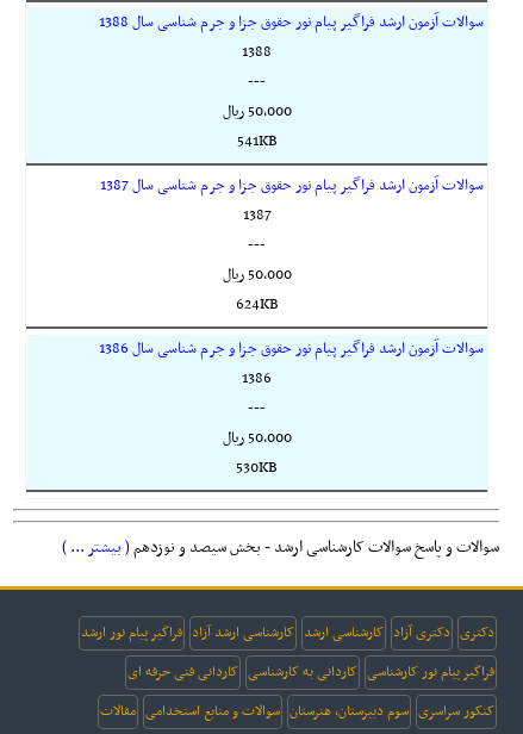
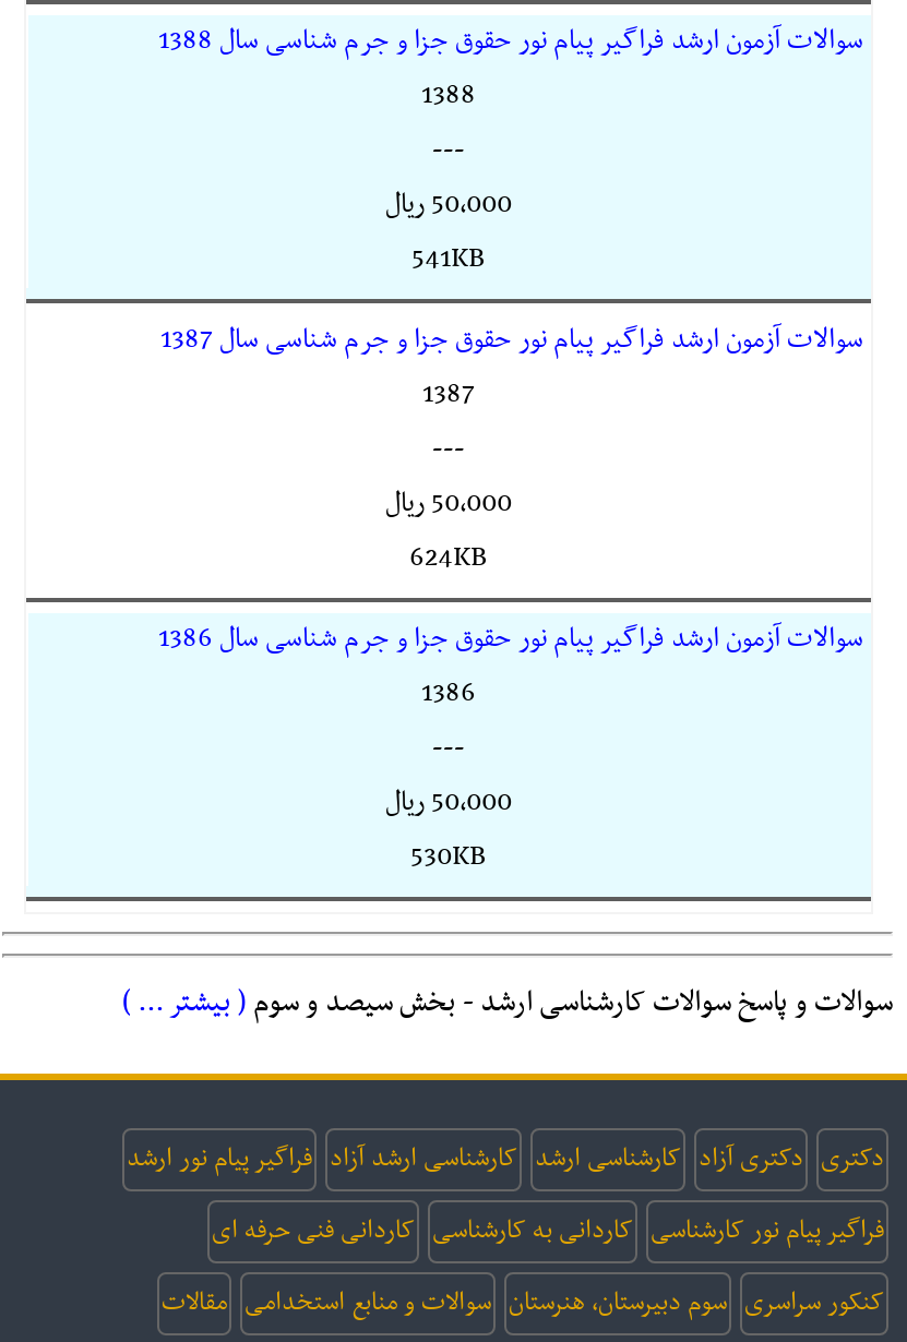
- سوالات و پاسخ سوالات کارشناسی ارشد - بخش سیصد و نوزدهم ( بیشتر ... )
+ سوالات و پاسخ سوالات کارشناسی ارشد - بخش سیصد و سوم ( بیشتر ... )
